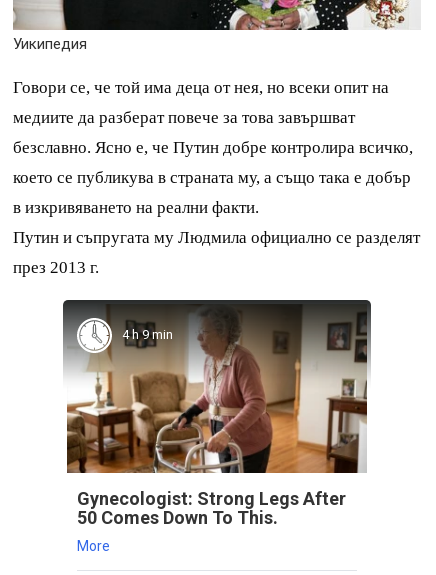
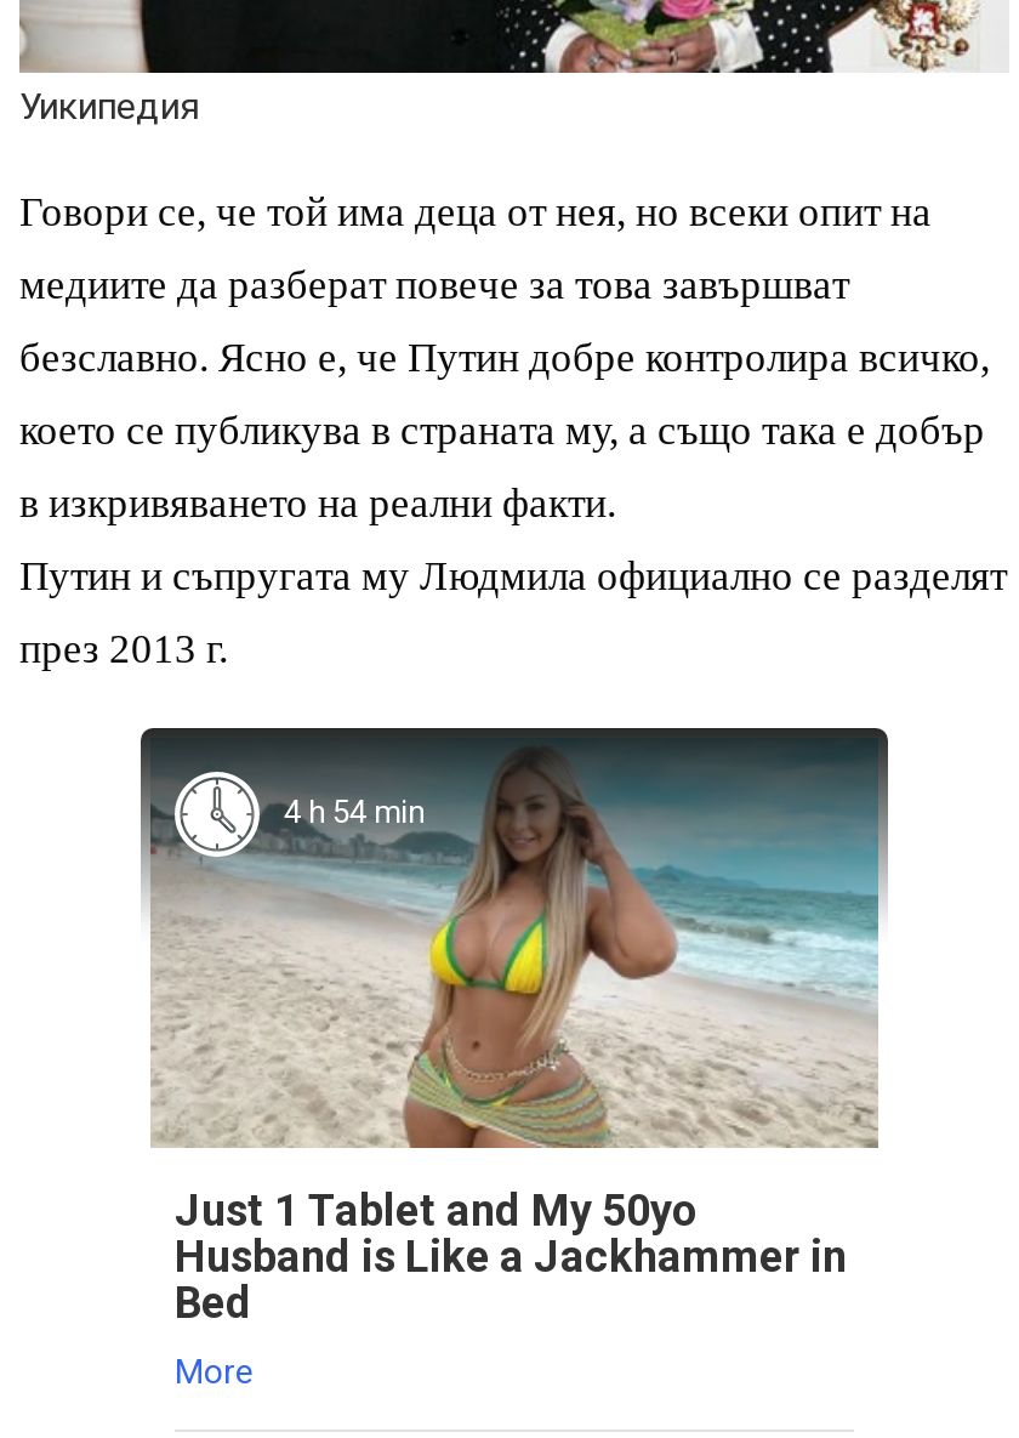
- [image]
- 4 h 9 min
+ [image]
+ 4 h 54 min

- Gynecologist: Strong Legs After
- 50 Comes Down To This.
+ Just 1 Tablet and My 50yo
+ Husband is Like a Jackhammer in
+ Bed
